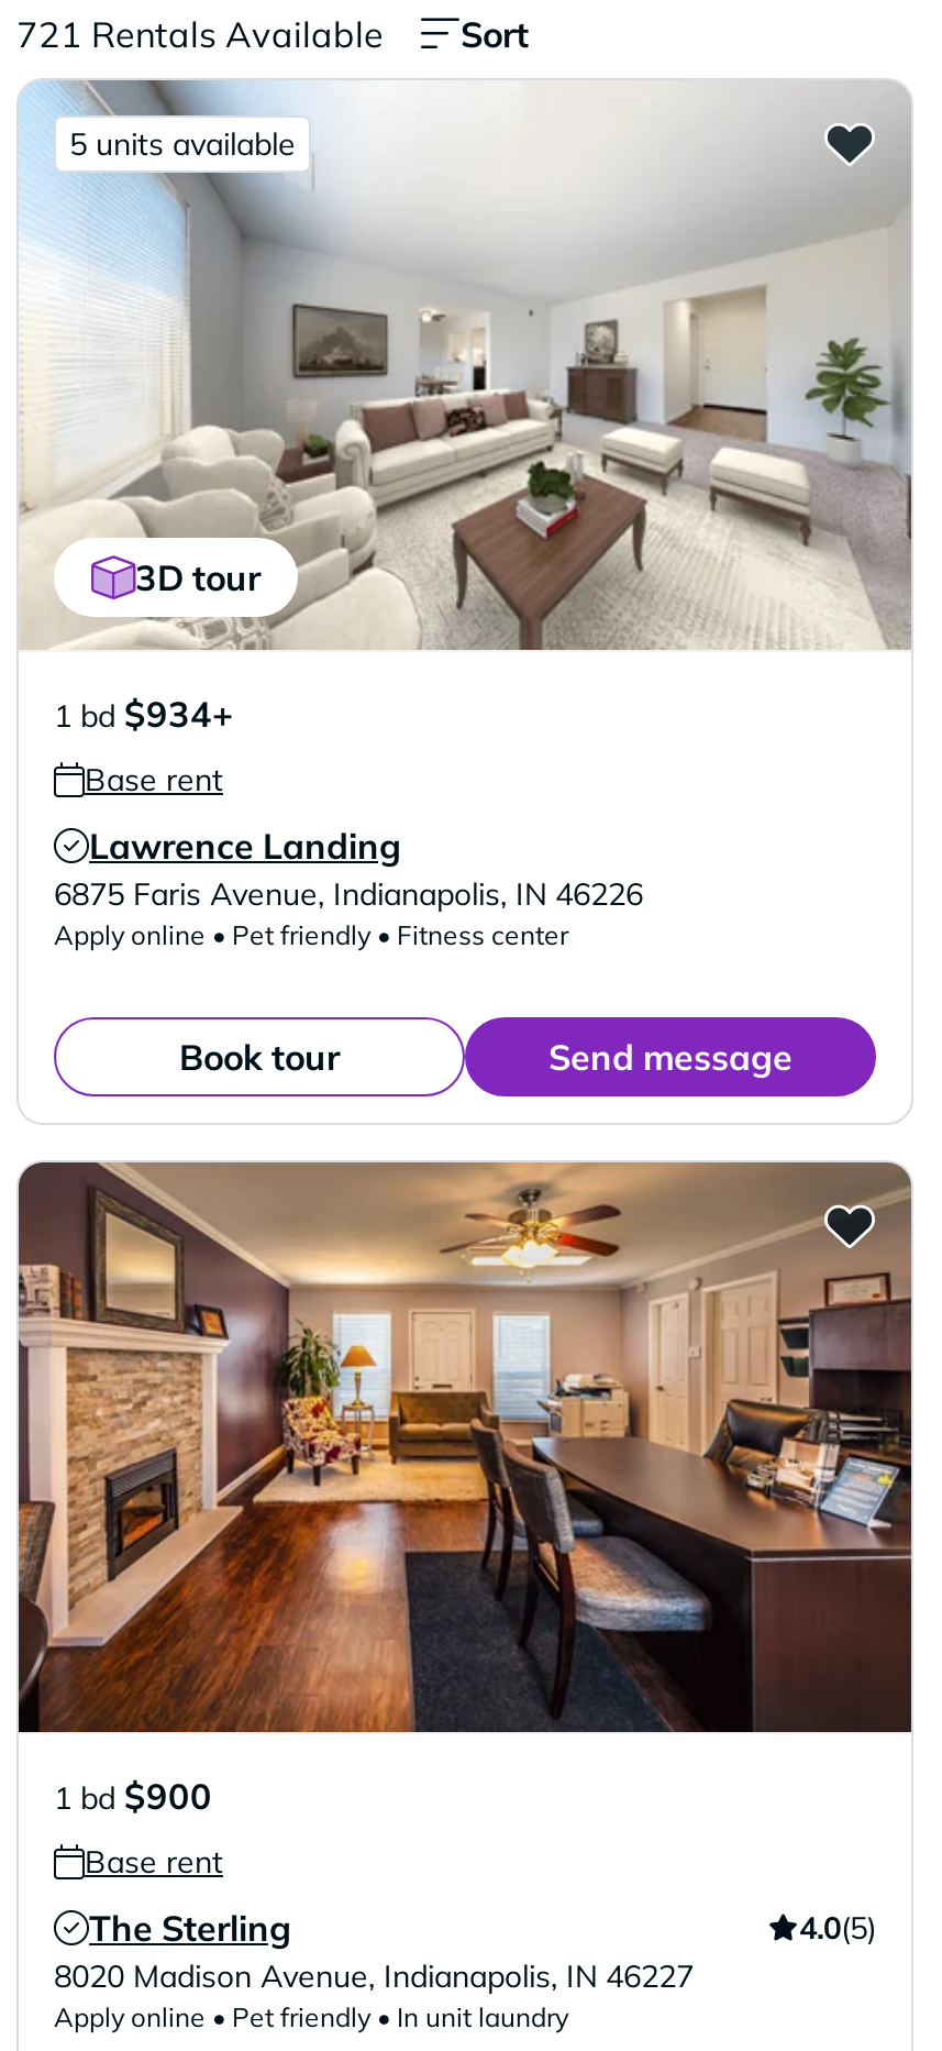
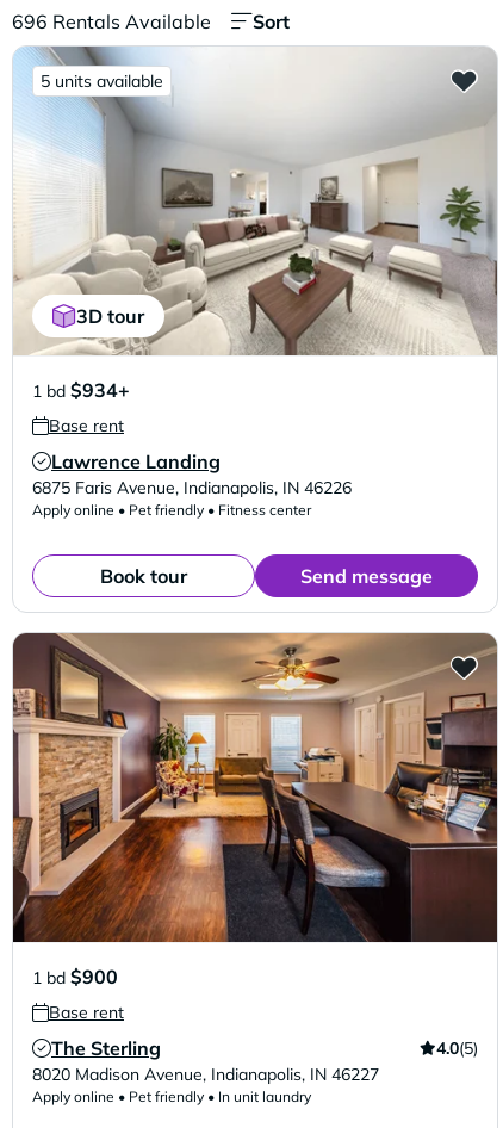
- 721 Rentals Available
+ 696 Rentals Available
